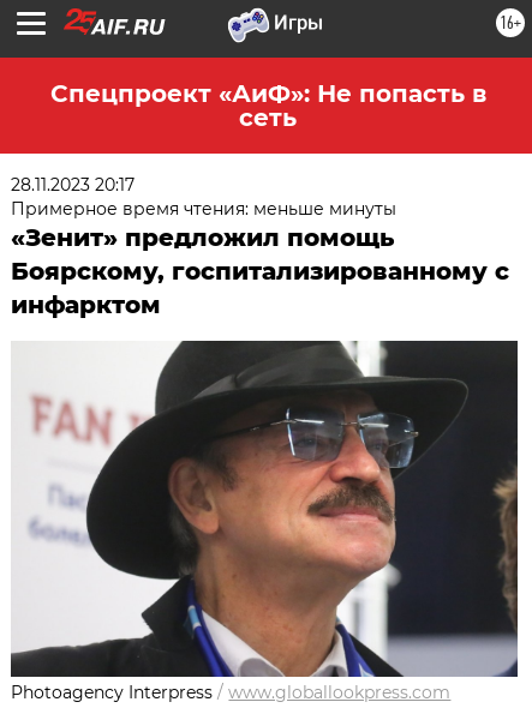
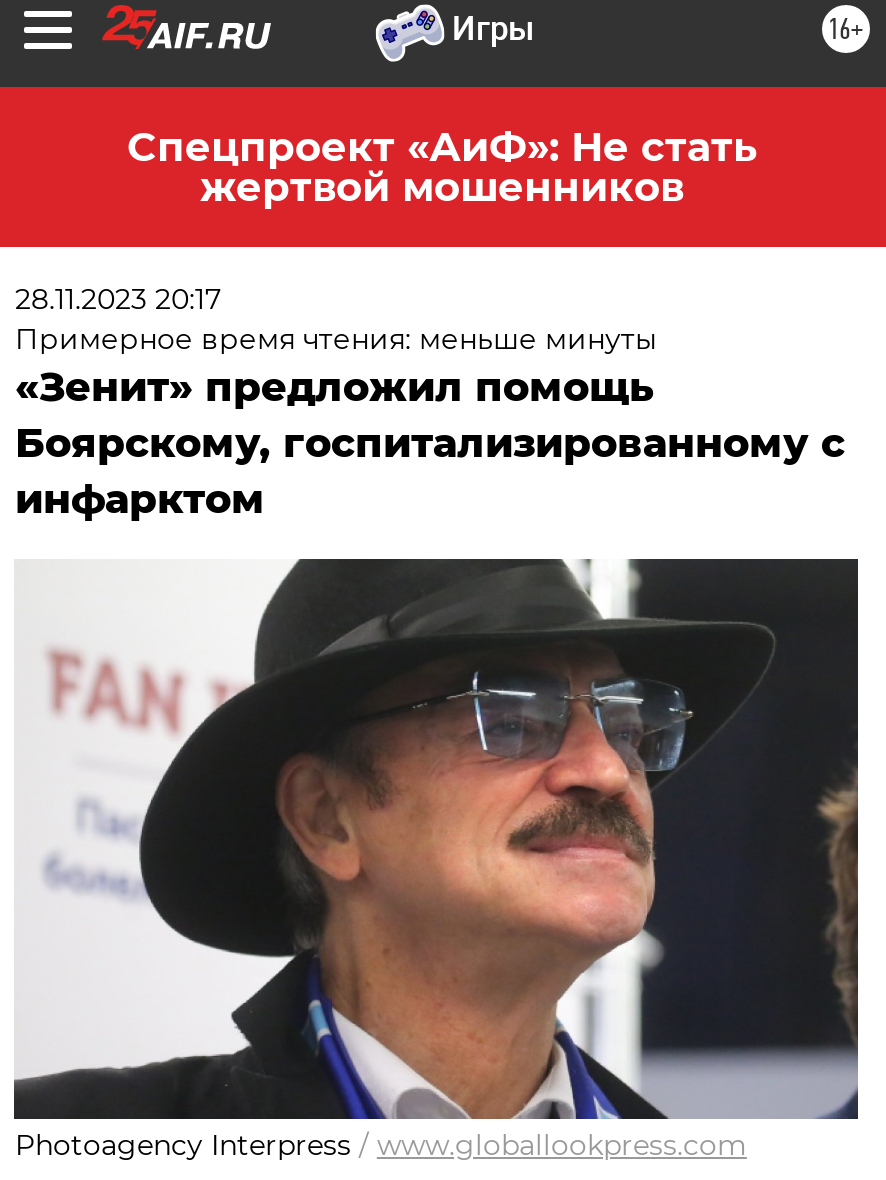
- Спецпроект «АиФ»: Не попасть в
- сеть
+ Спецпроект «АиФ»: Не стать
+ жертвой мошенников
